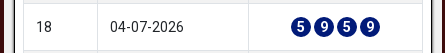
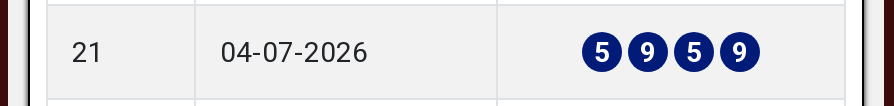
- 18
+ 21
